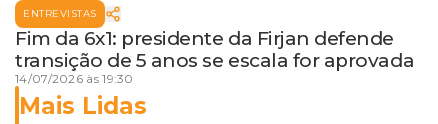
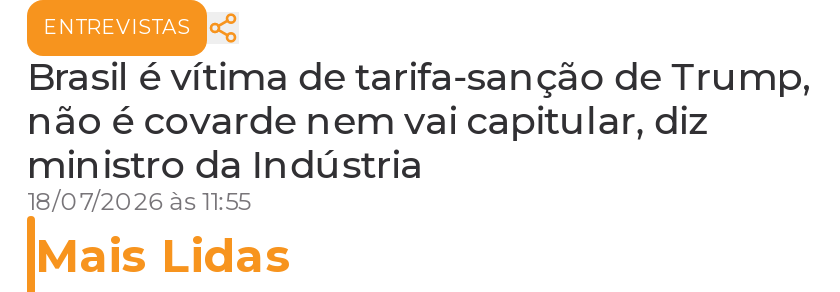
- Fim da 6x1: presidente da Firjan defende
- transição de 5 anos se escala for aprovada
- 14/07/2026 às 19:30
+ Brasil é vítima de tarifa-sanção de Trump,
+ não é covarde nem vai capitular, diz
+ ministro da Indústria
+ 18/07/2026 às 11:55
